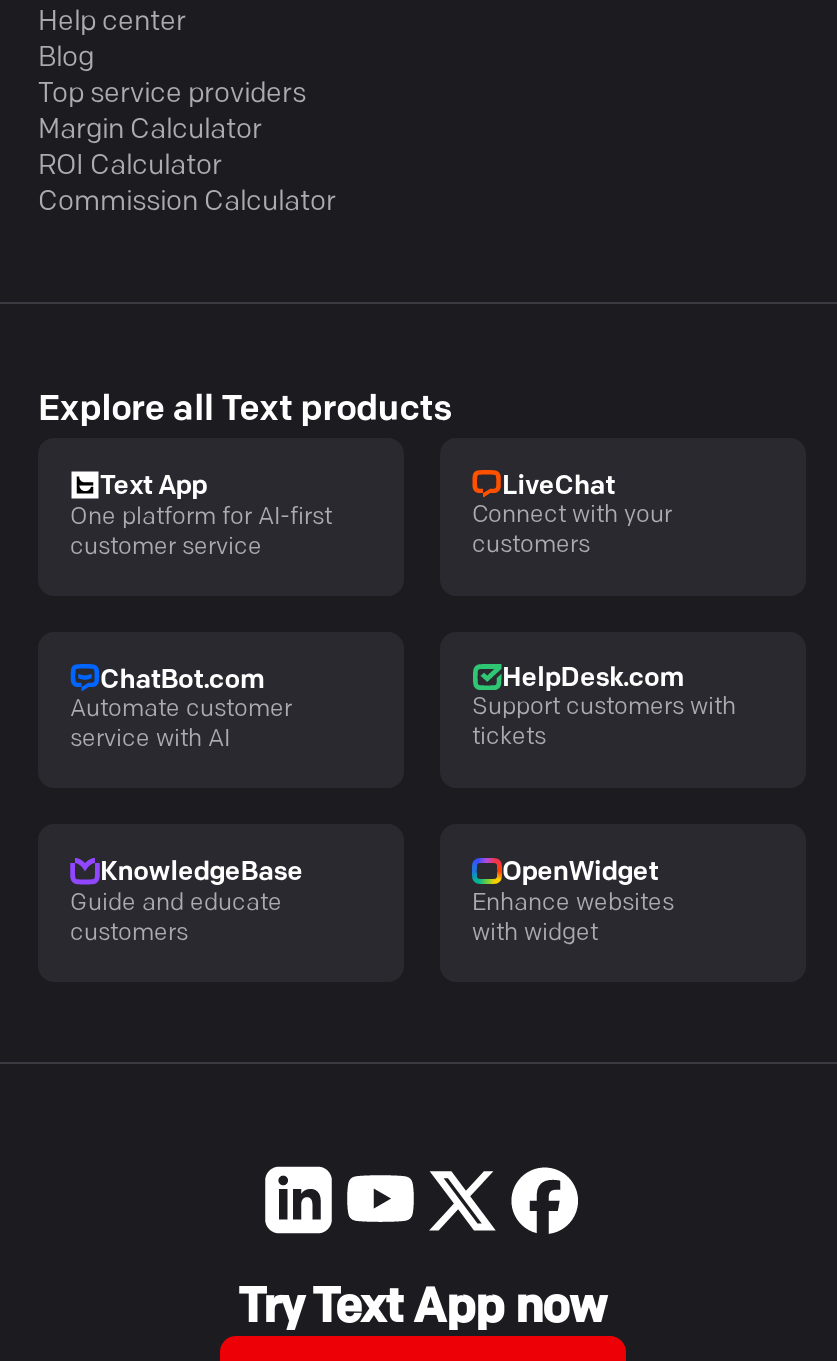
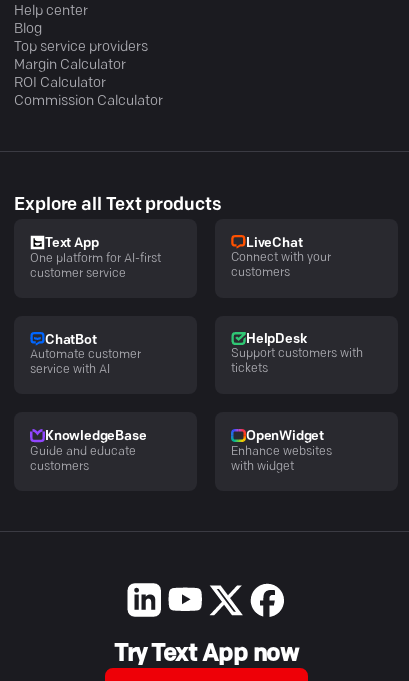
- ChatBot.com
+ ChatBot

- HelpDesk.com
+ HelpDesk
